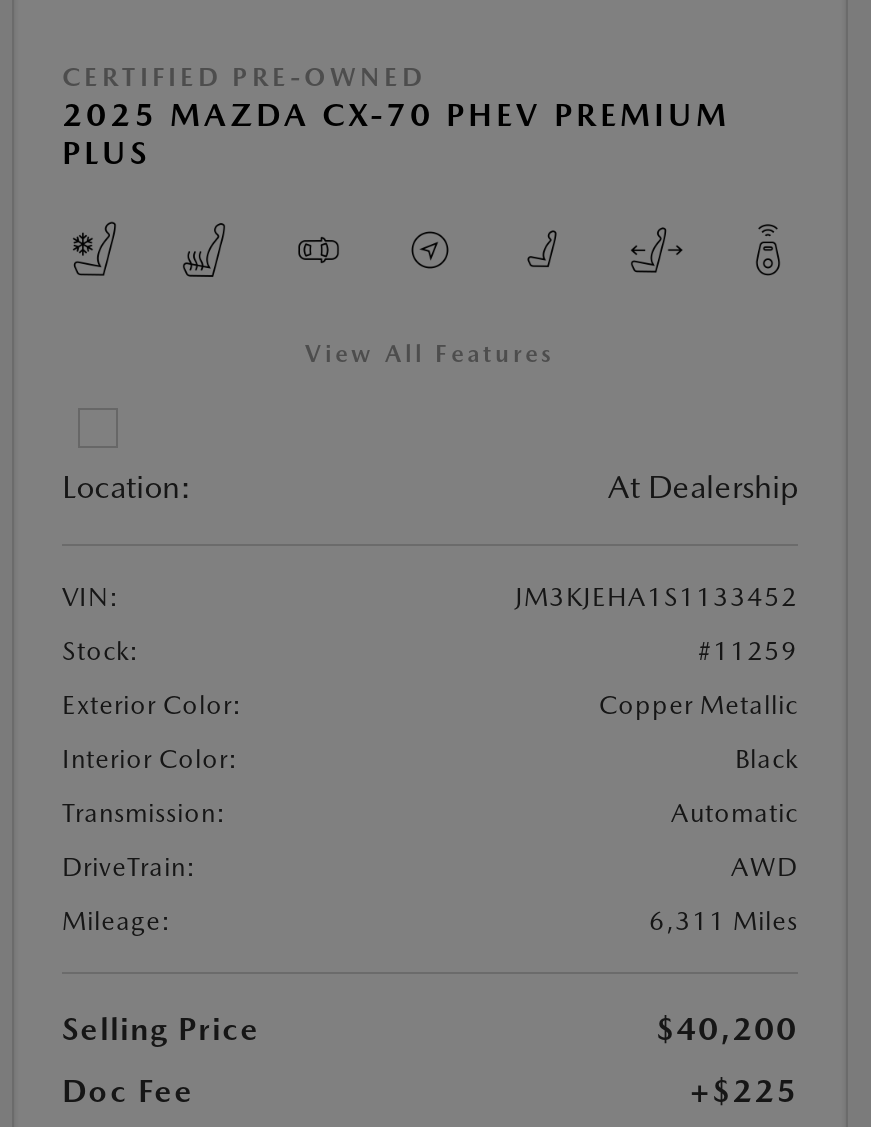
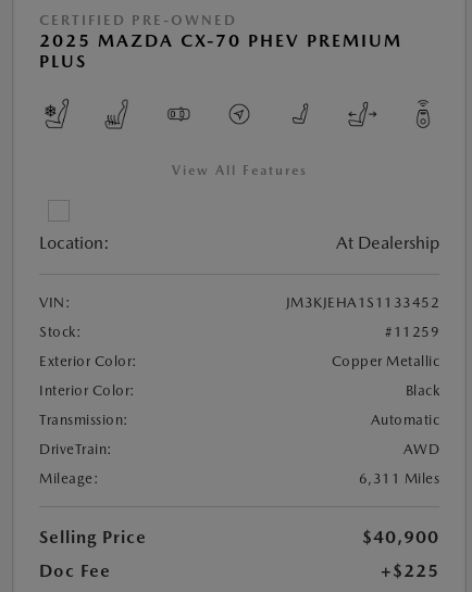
- $40,200
+ $40,900
